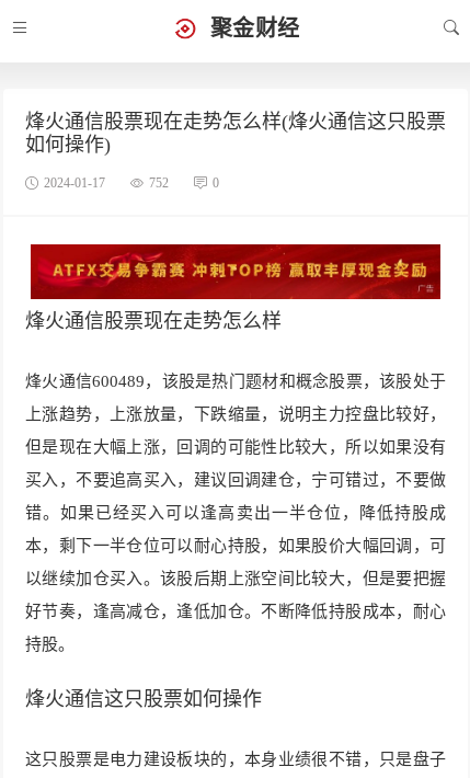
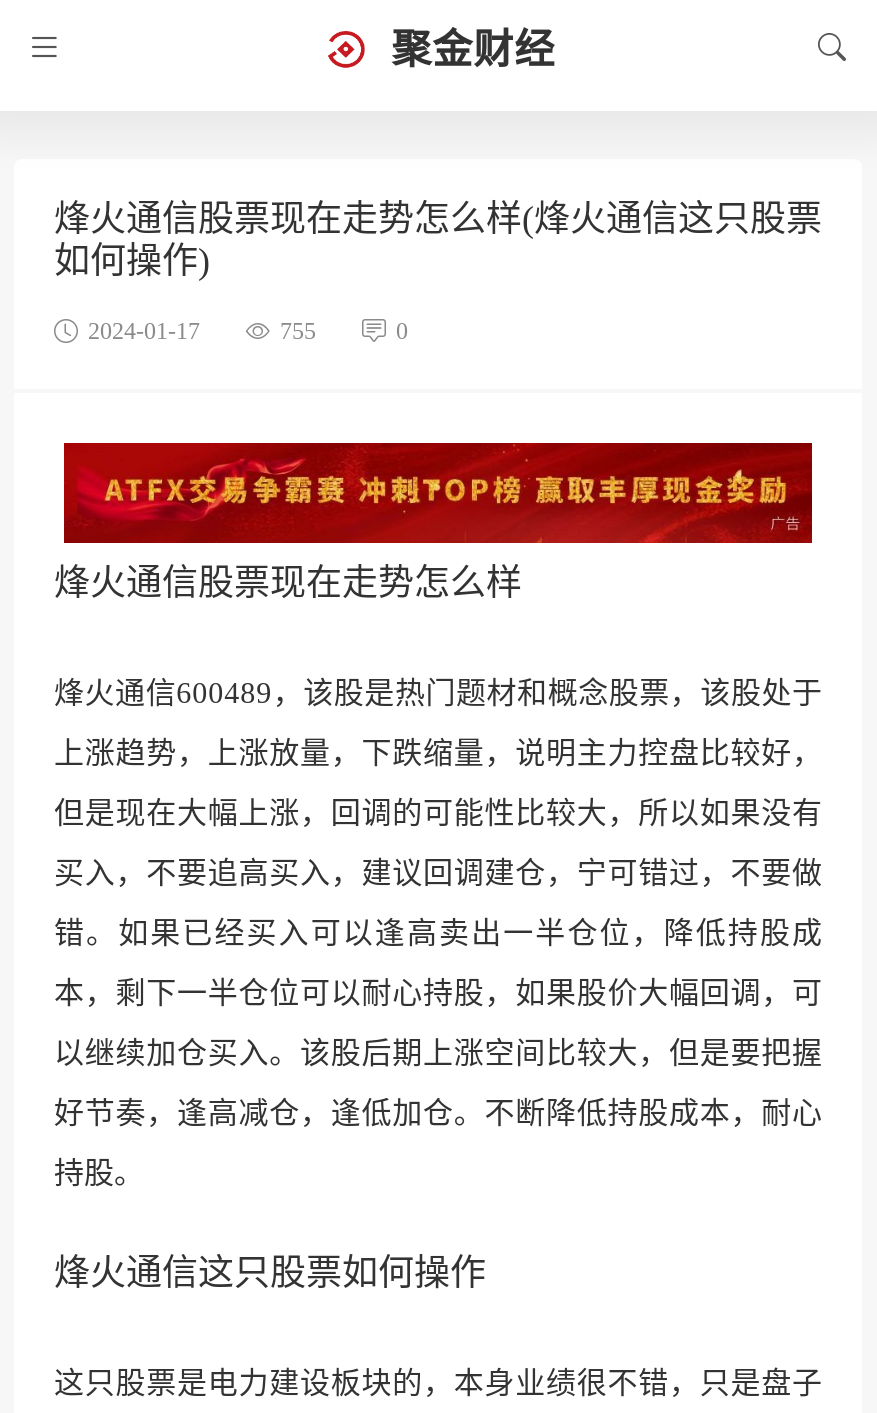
- 752
+ 755
